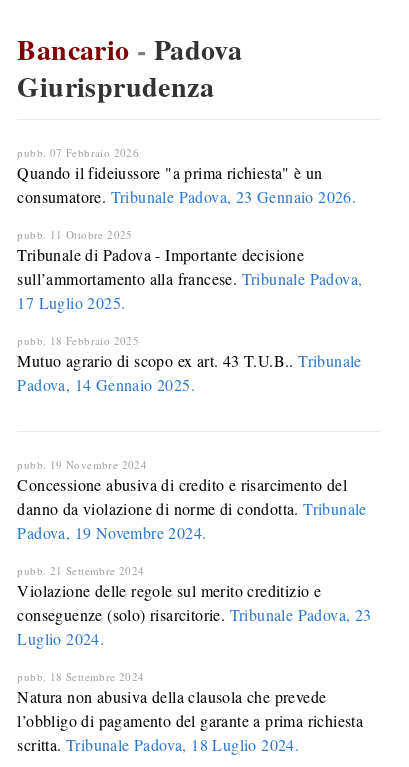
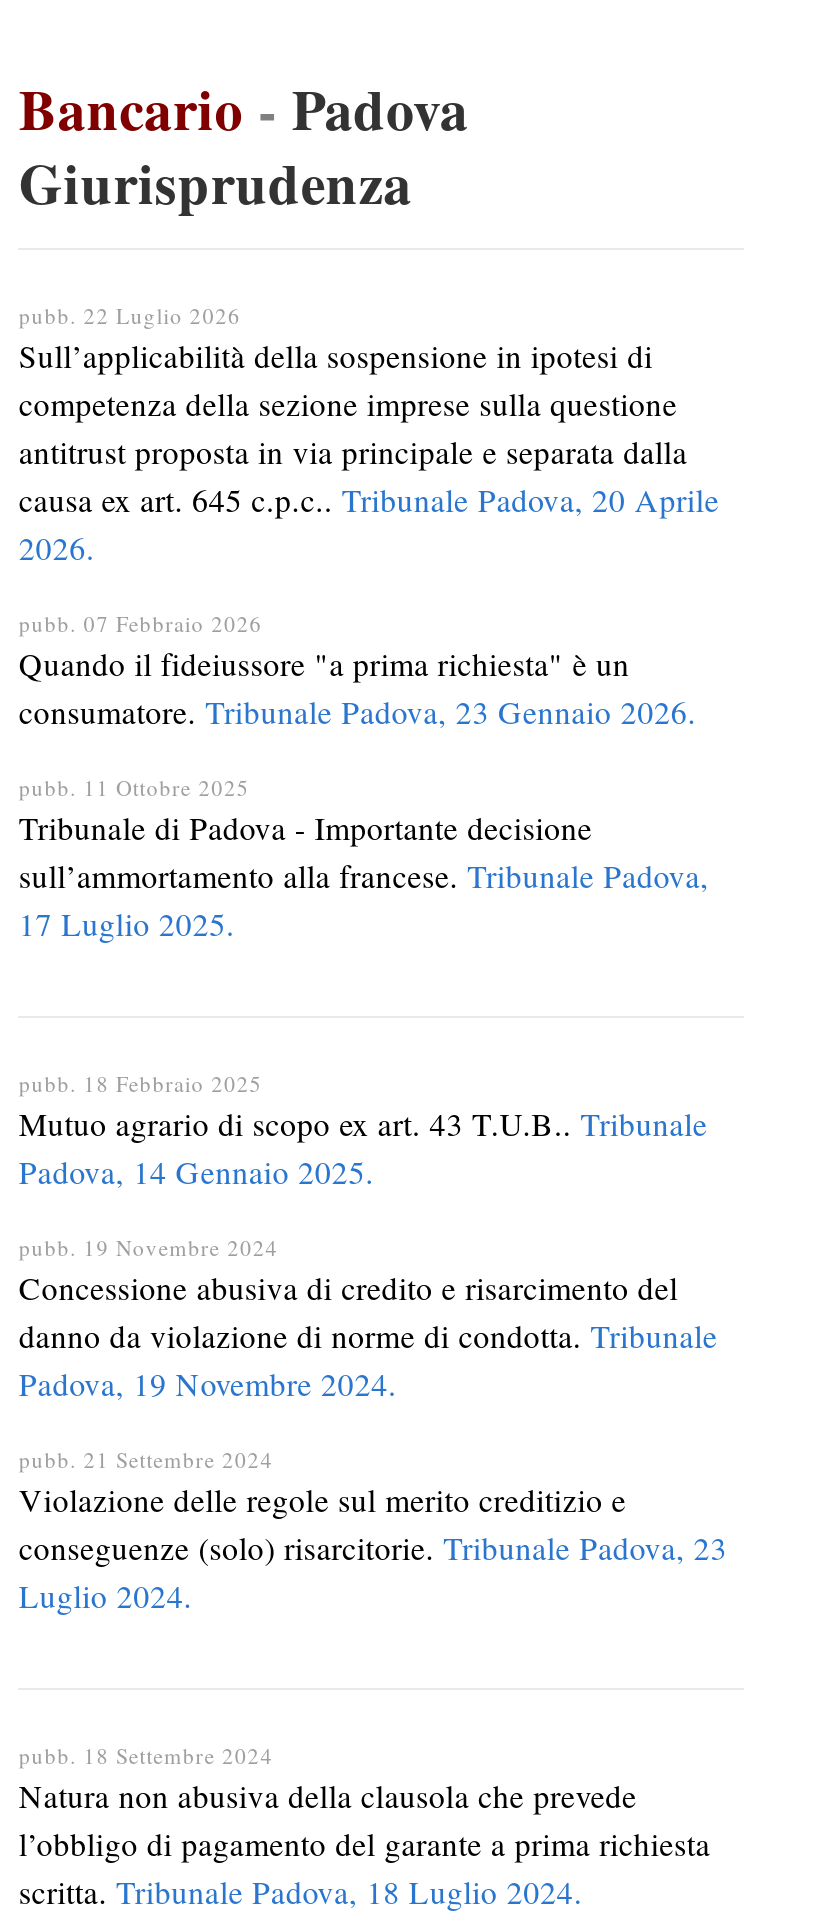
+ pubb. 22 Luglio 2026
+ Sull’applicabilità della sospensione in ipotesi di
+ competenza della sezione imprese sulla questione
+ antitrust proposta in via principale e separata dalla
+ causa ex art. 645 c.p.c.. Tribunale Padova, 20 Aprile
+ 2026.
